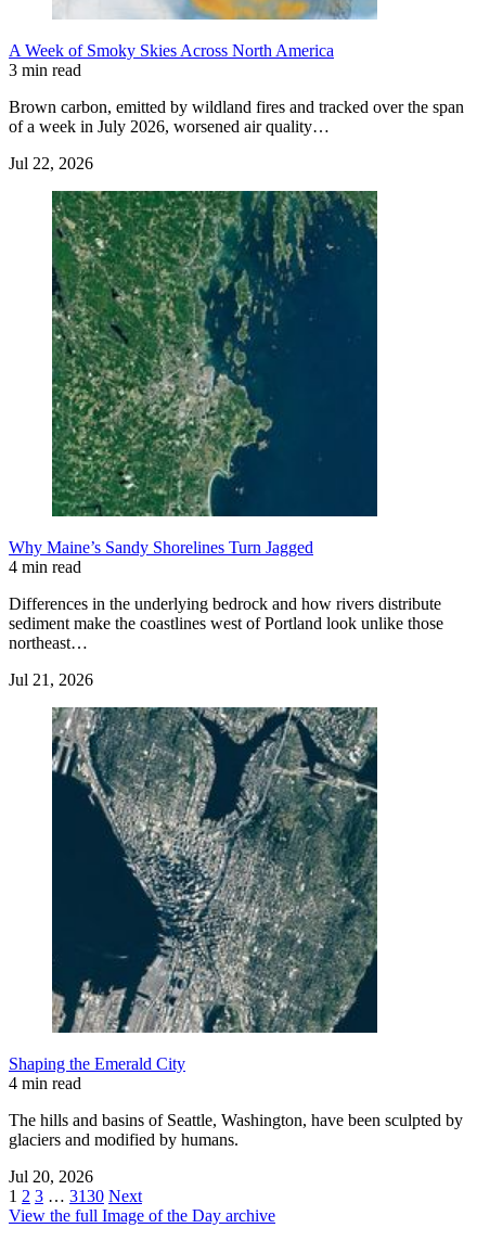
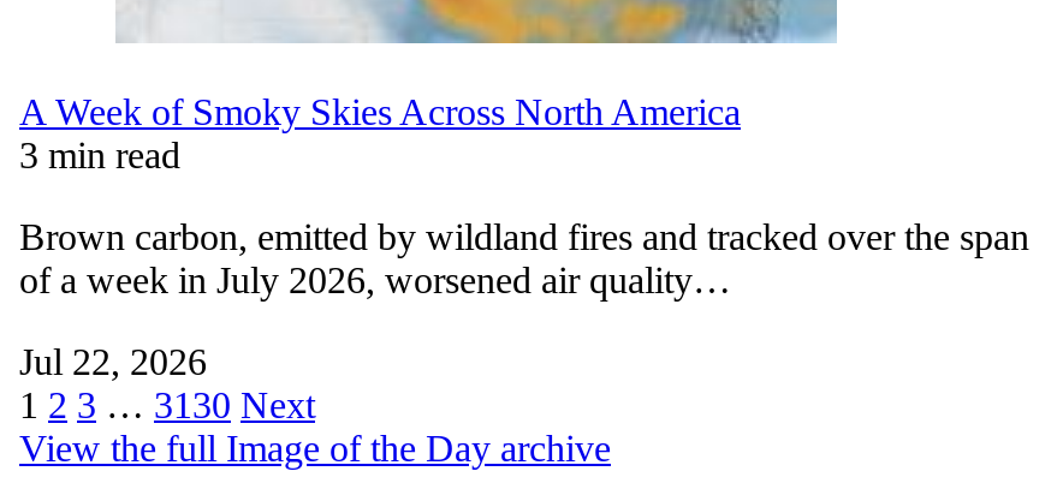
- [image]
- Why Maine’s Sandy Shorelines Turn Jagged
- 4 min read
- Differences in the underlying bedrock and how rivers distribute
- sediment make the coastlines west of Portland look unlike those
- northeast…
- Jul 21, 2026

- [image]
- Shaping the Emerald City
- 4 min read
- The hills and basins of Seattle, Washington, have been sculpted by
- glaciers and modified by humans.
- Jul 20, 2026
